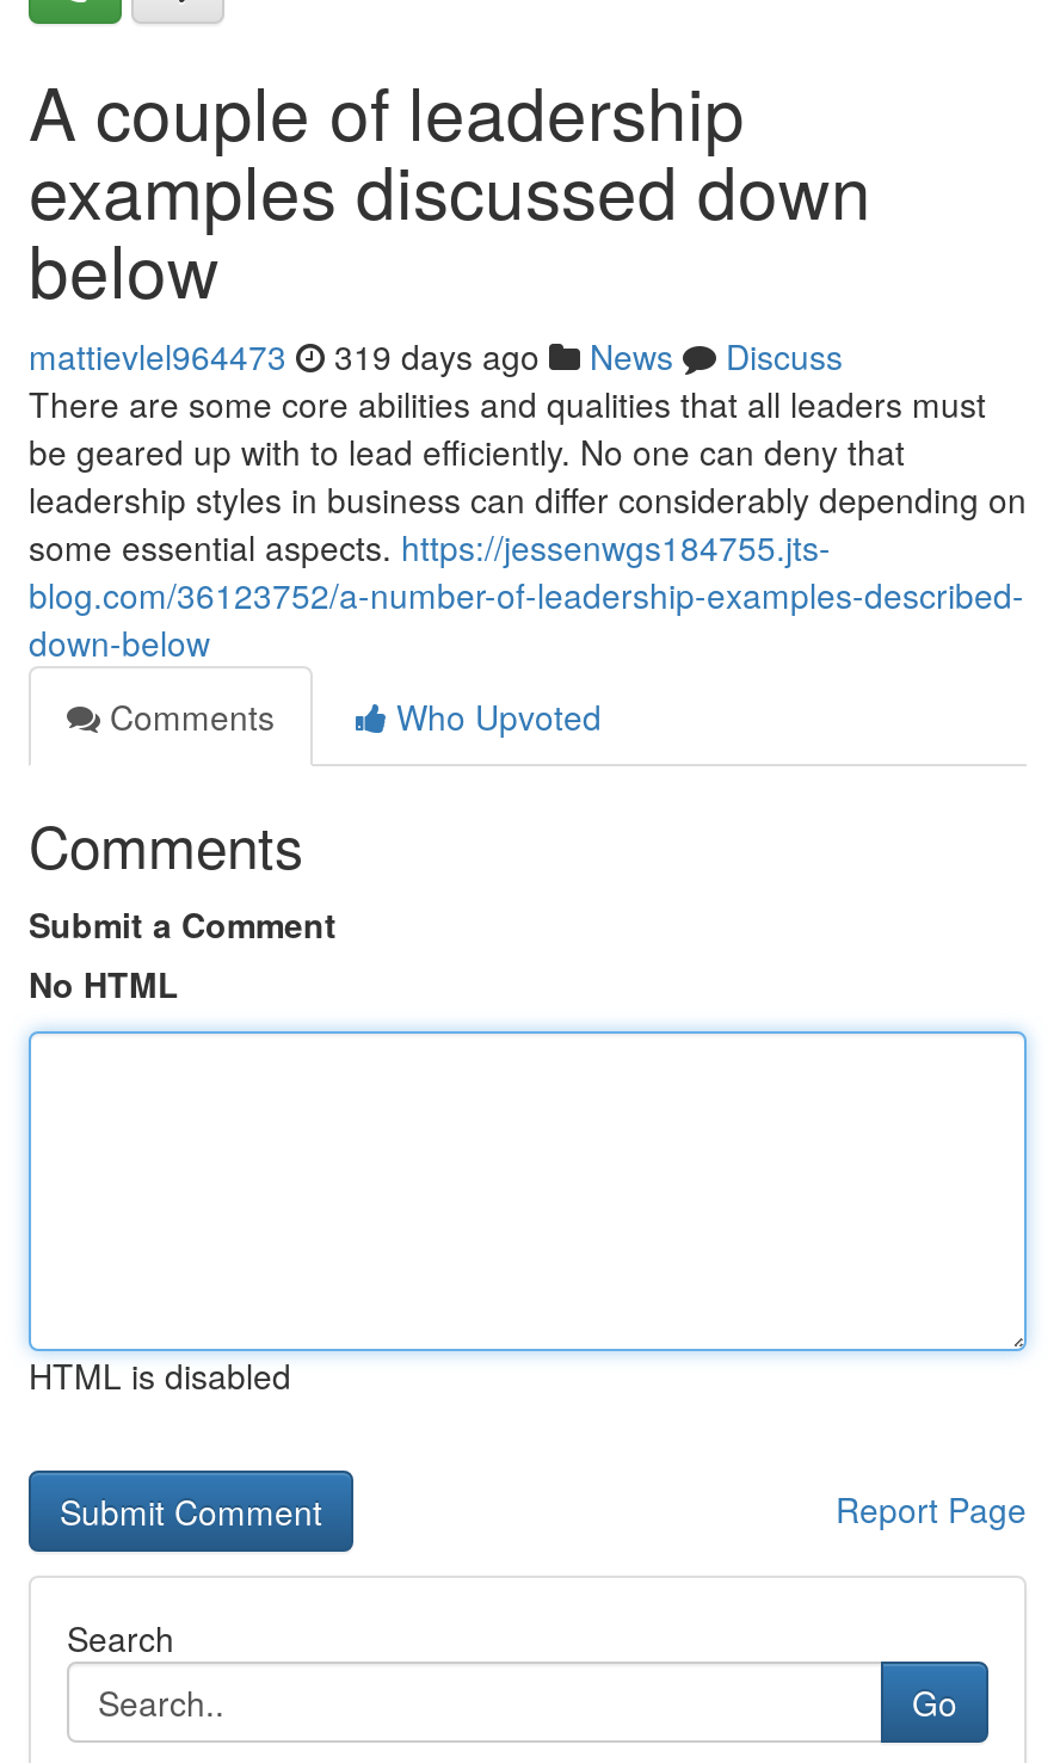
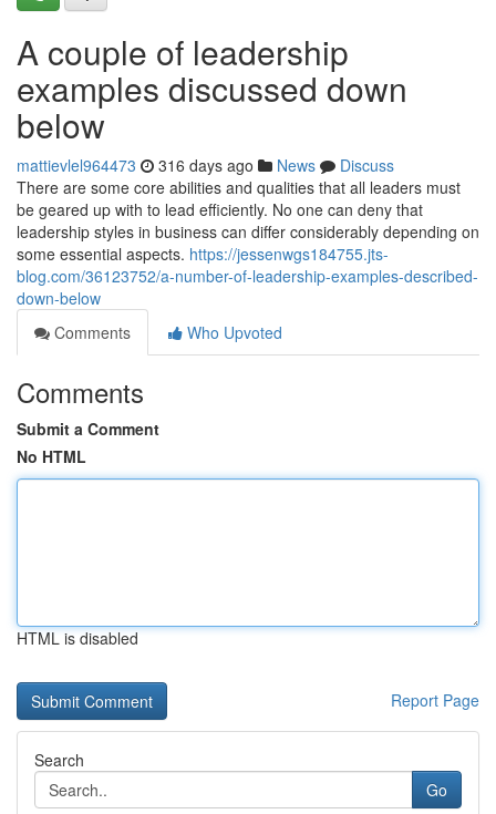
- mattievlel964473 319 days ago News Discuss
+ mattievlel964473 316 days ago News Discuss
